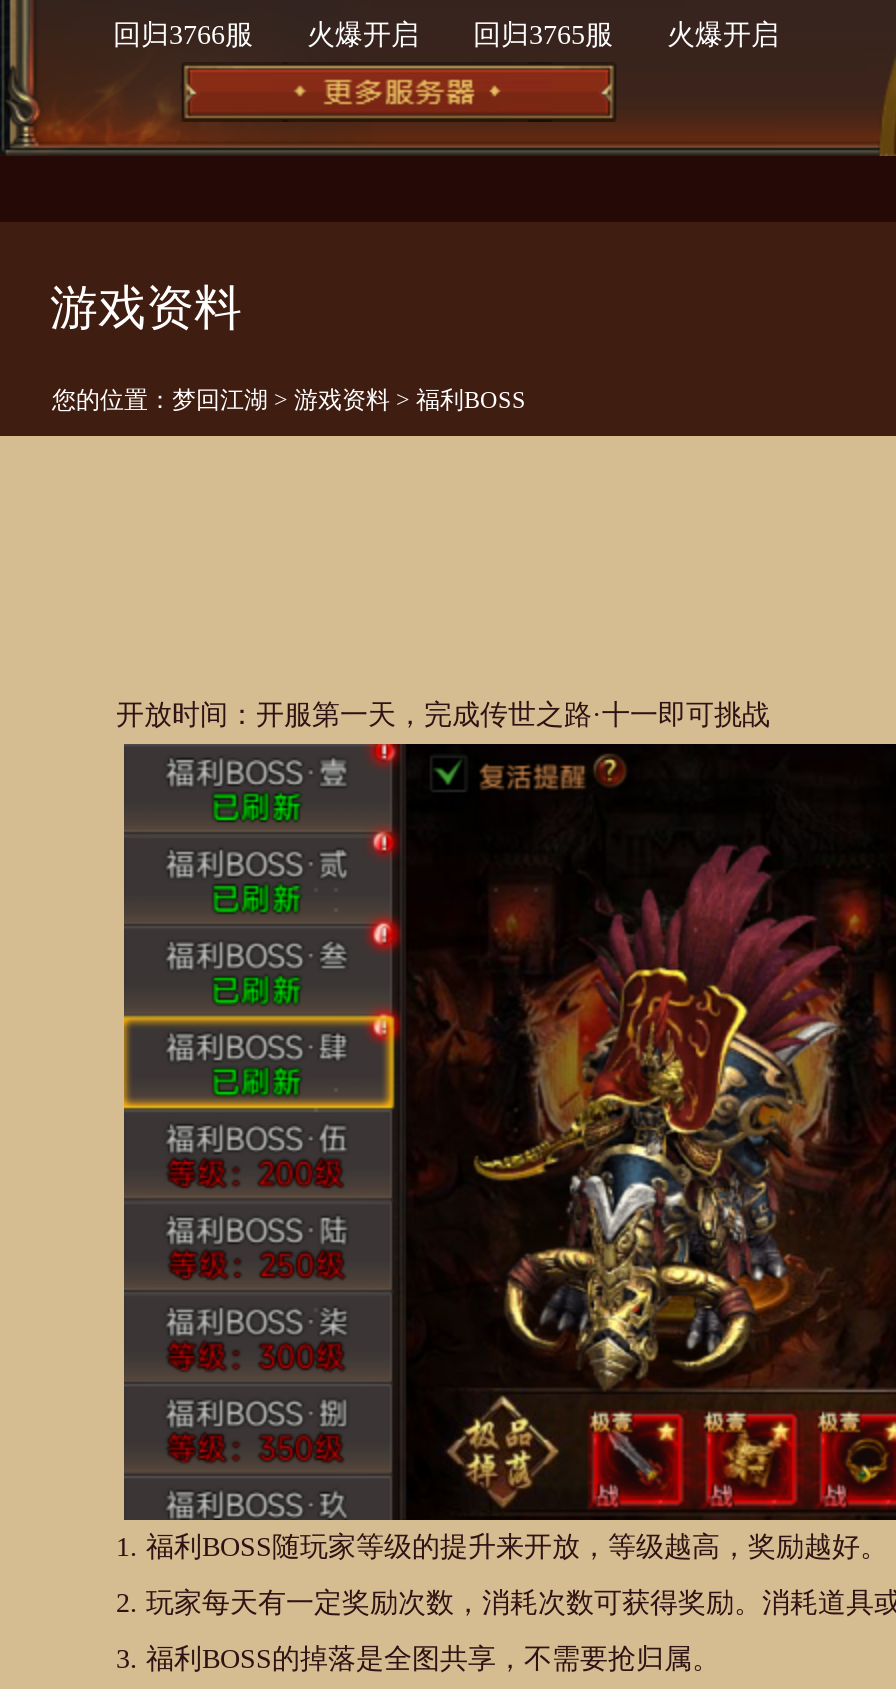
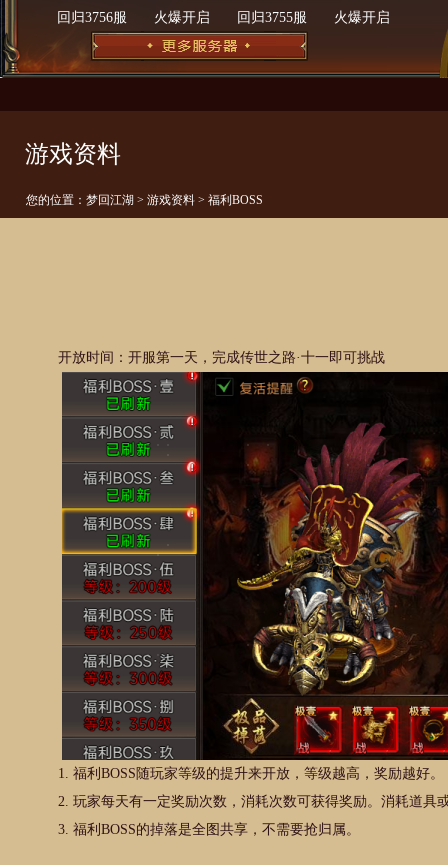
- 回归3766服
+ 回归3756服

- 回归3765服
+ 回归3755服
